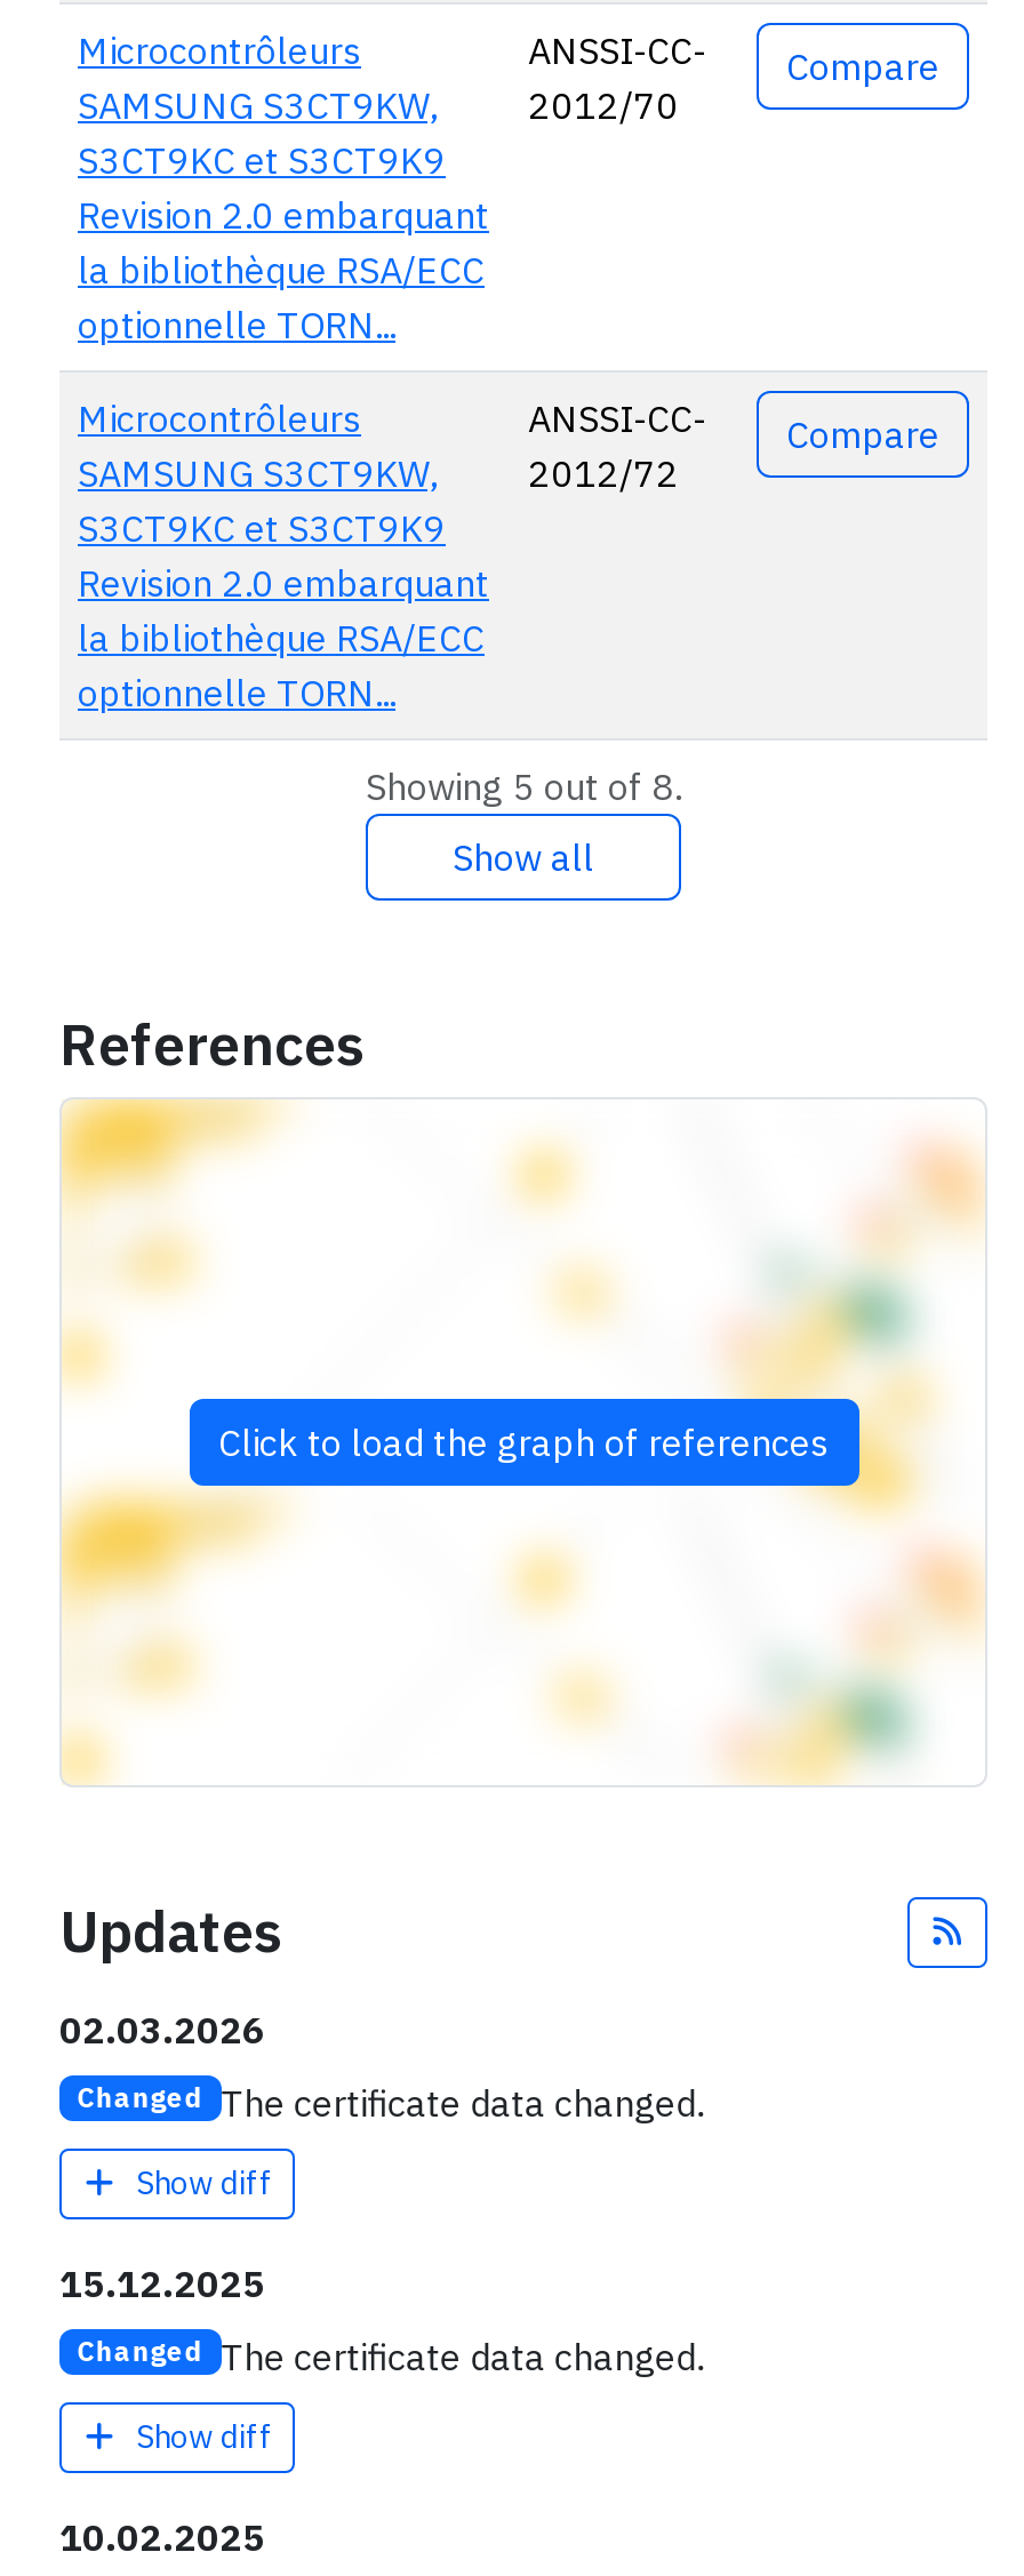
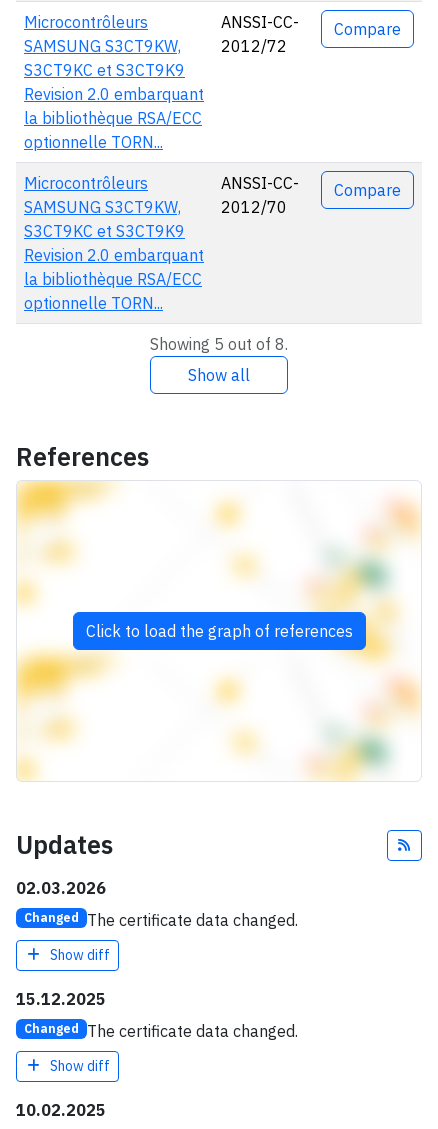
- SAMSUNG S3CT9KW, 2012/70
+ SAMSUNG S3CT9KW, 2012/72

- SAMSUNG S3CT9KW, 2012/72
+ SAMSUNG S3CT9KW, 2012/70
